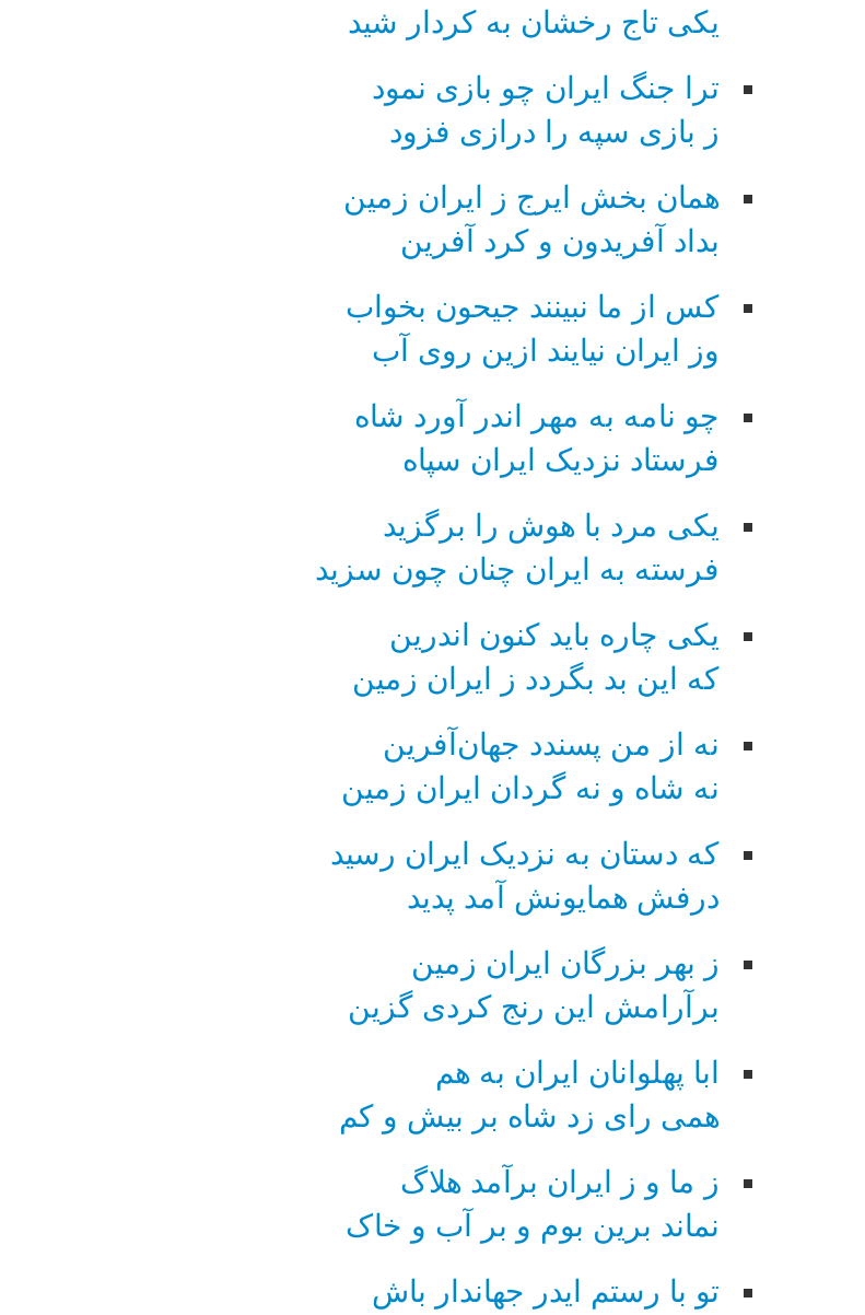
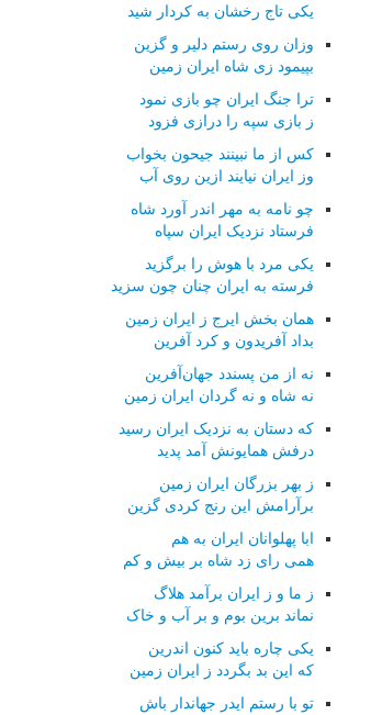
+ وزان روی رستم دلیر و گزین
+ بپیمود زی شاه ایران زمین

moved down: همان بخش ایرج ز ایران زمین | بداد آفریدون و کرد آفرین

moved down: یکی چاره باید کنون اندرین | که این بد بگردد ز ایران زمین
